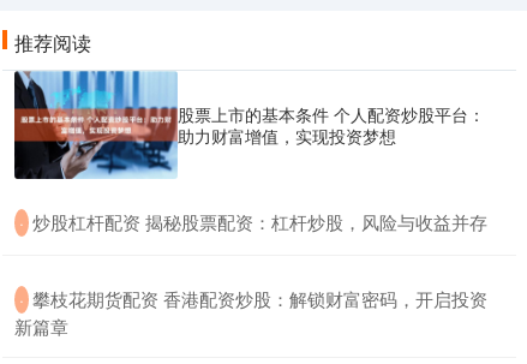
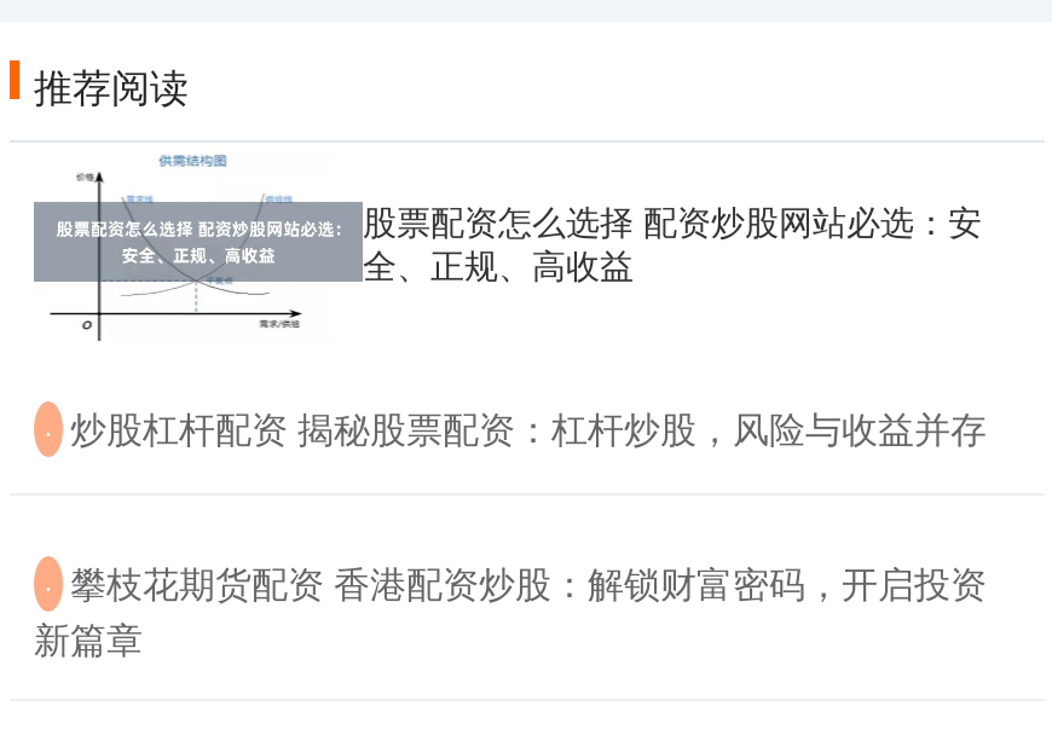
- [image]
- 股票上市的基本条件 个人配资炒股平台：
- 助力财富增值，实现投资梦想
+ [image]
+ 股票配资怎么选择 配资炒股网站必选：安
+ 全、正规、高收益
